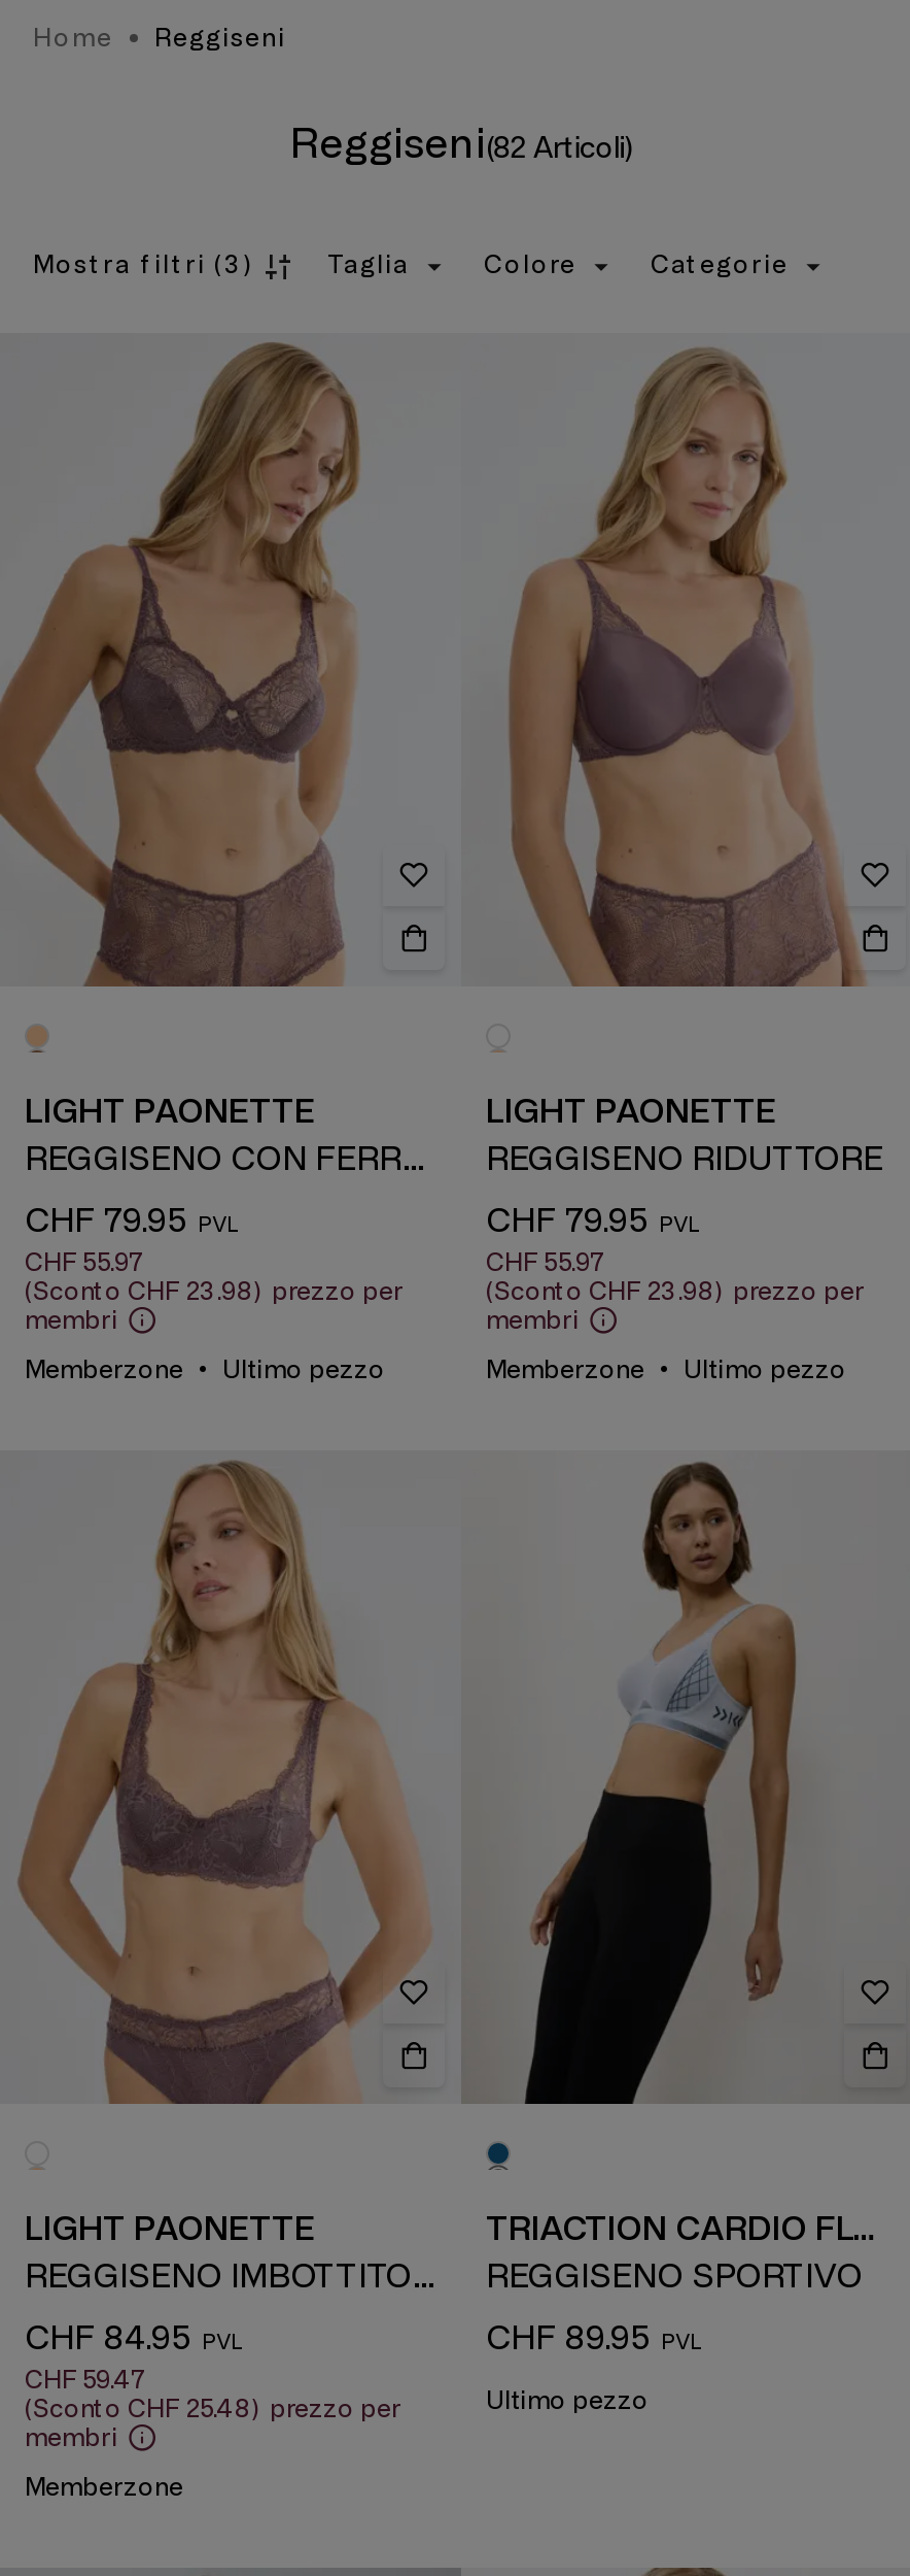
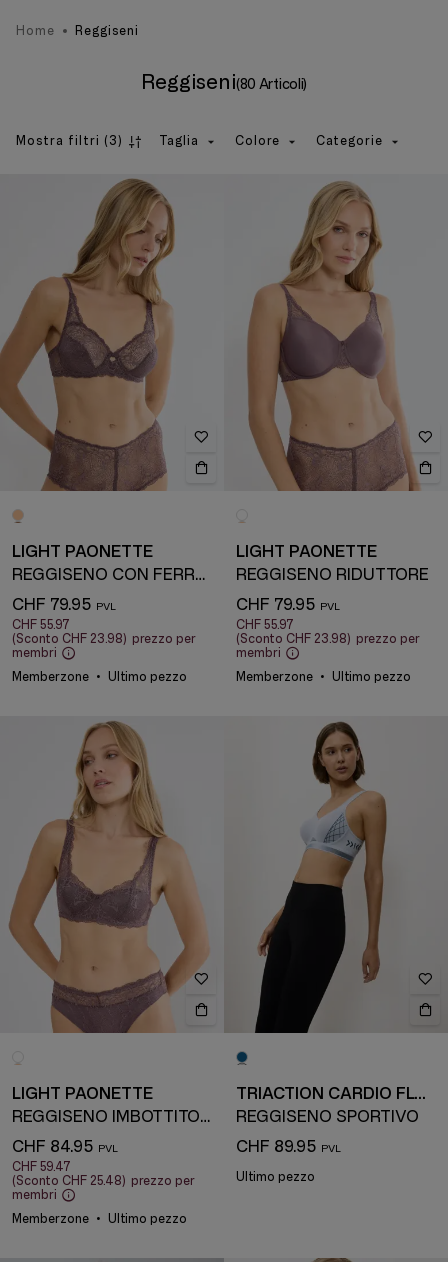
- Reggiseni (82 Articoli)
+ Reggiseni (80 Articoli)

+ Ultimo pezzo
